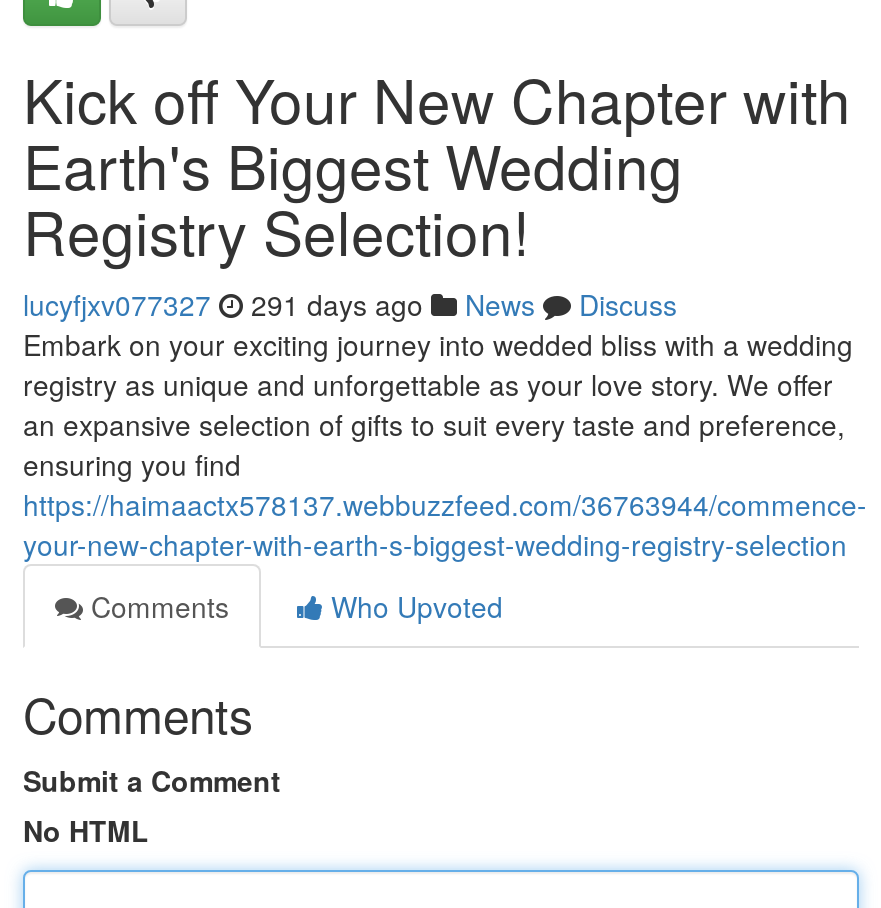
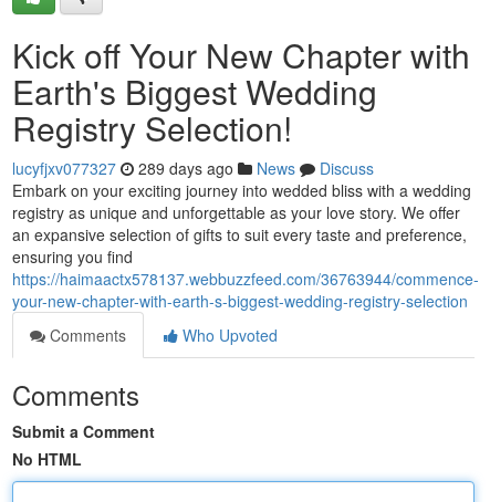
- lucyfjxv077327 291 days ago News Discuss
+ lucyfjxv077327 289 days ago News Discuss
